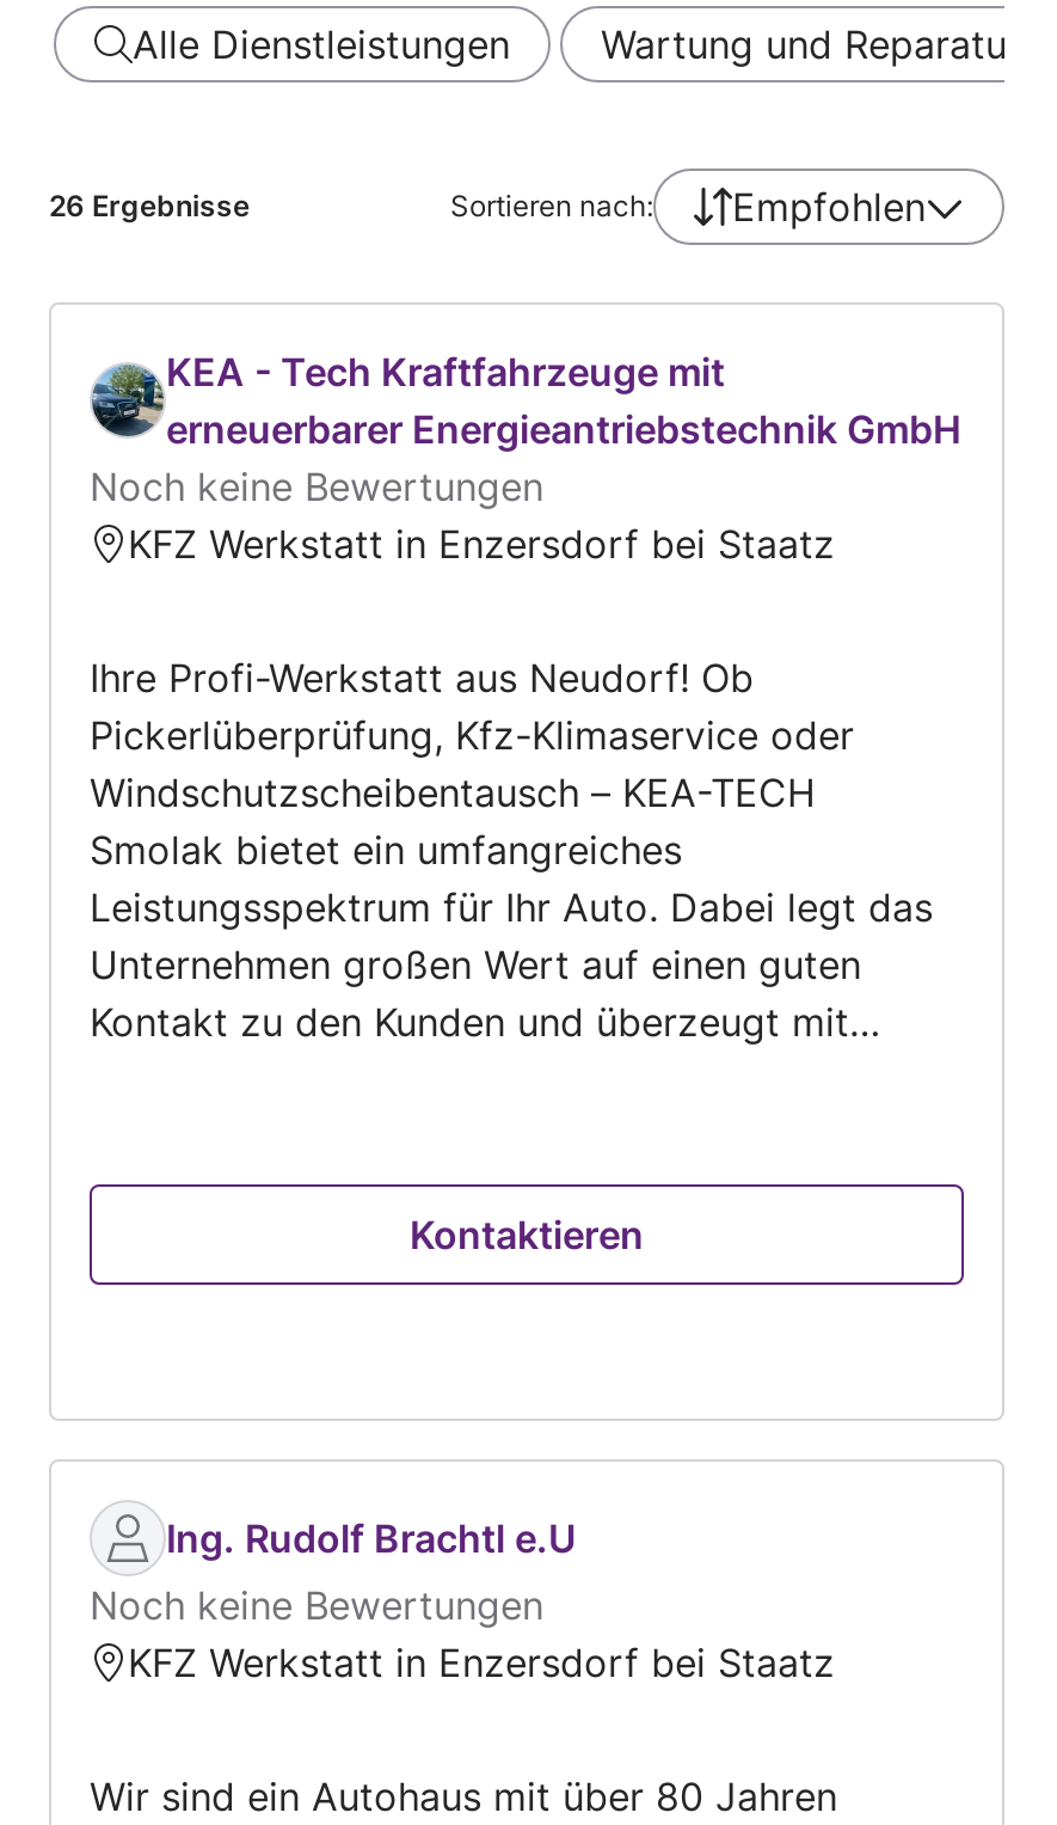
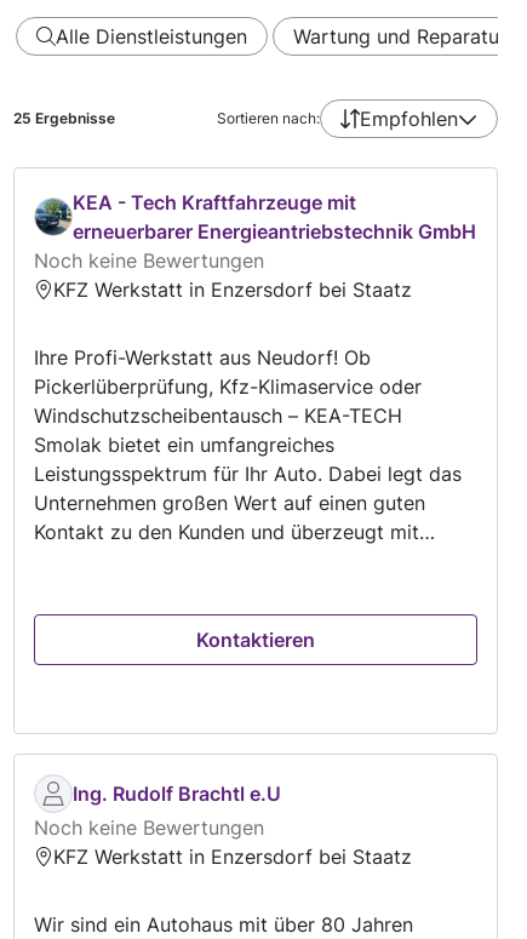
- 26 Ergebnisse
+ 25 Ergebnisse
